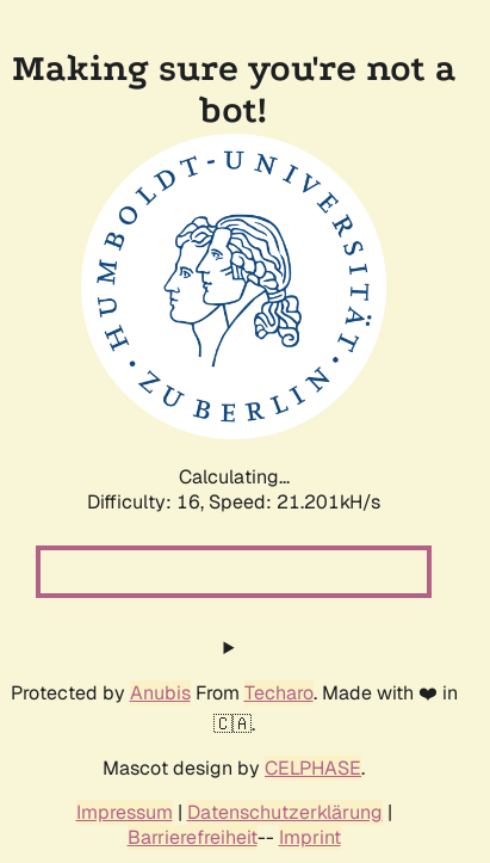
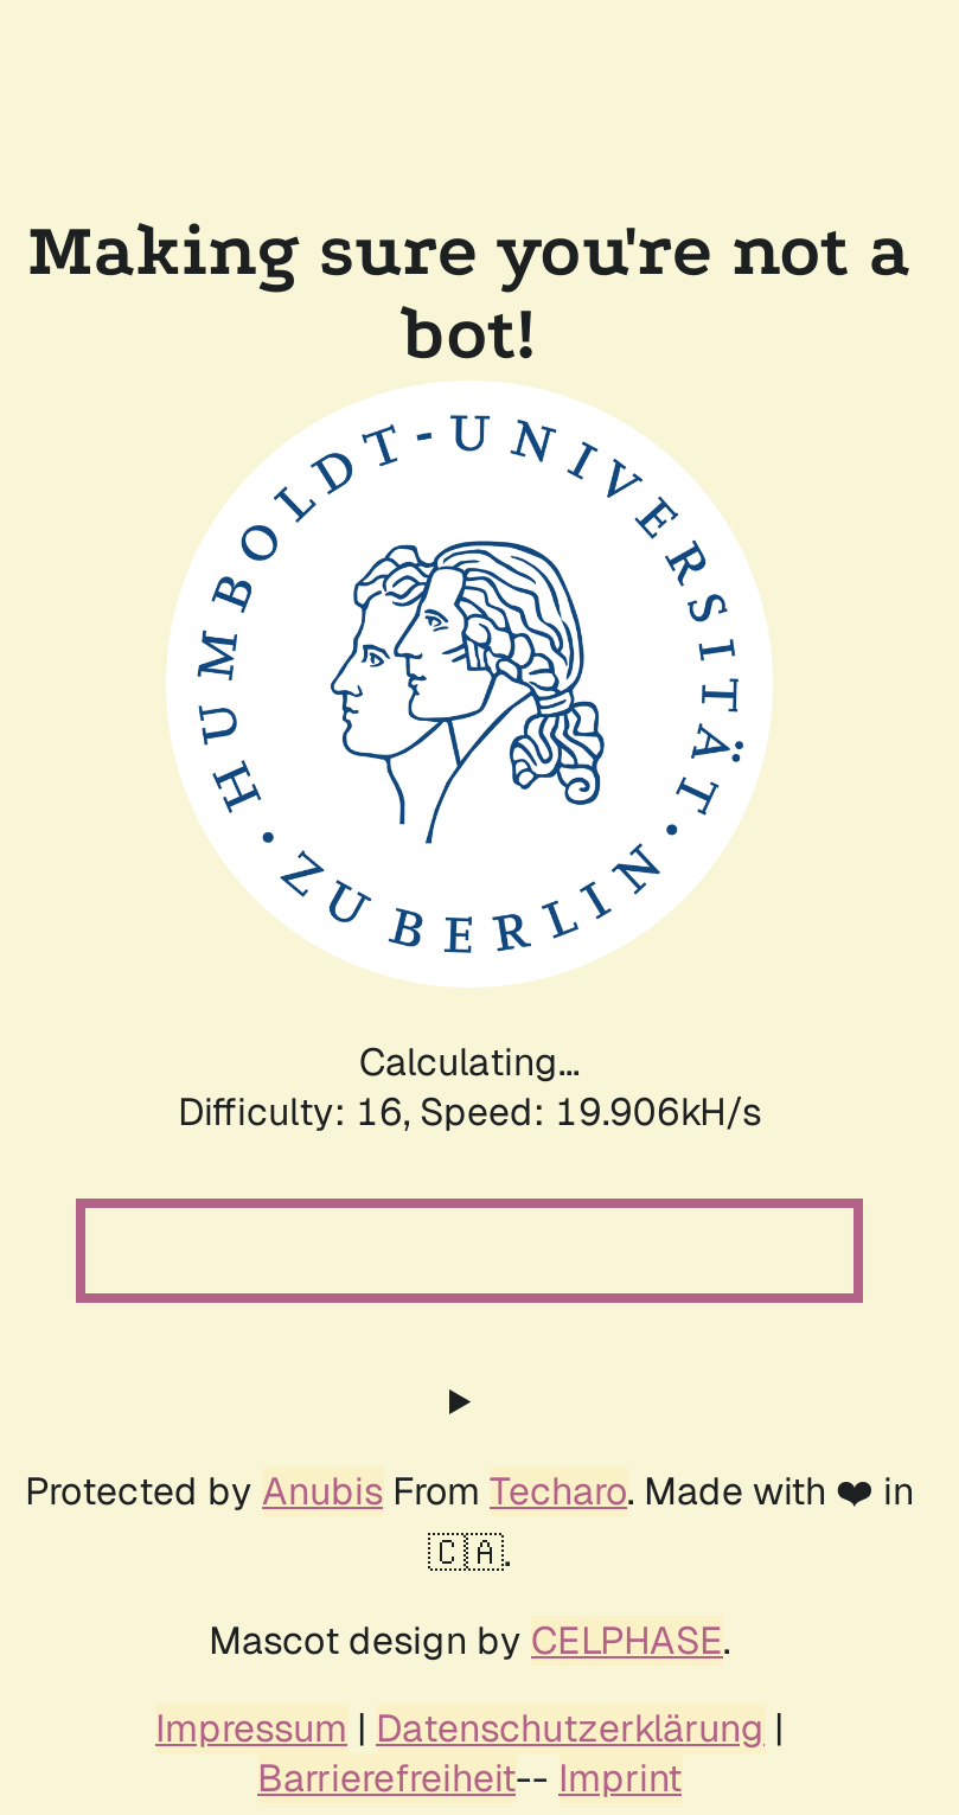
- Difficulty: 16, Speed: 21.201kH/s
+ Difficulty: 16, Speed: 19.906kH/s
